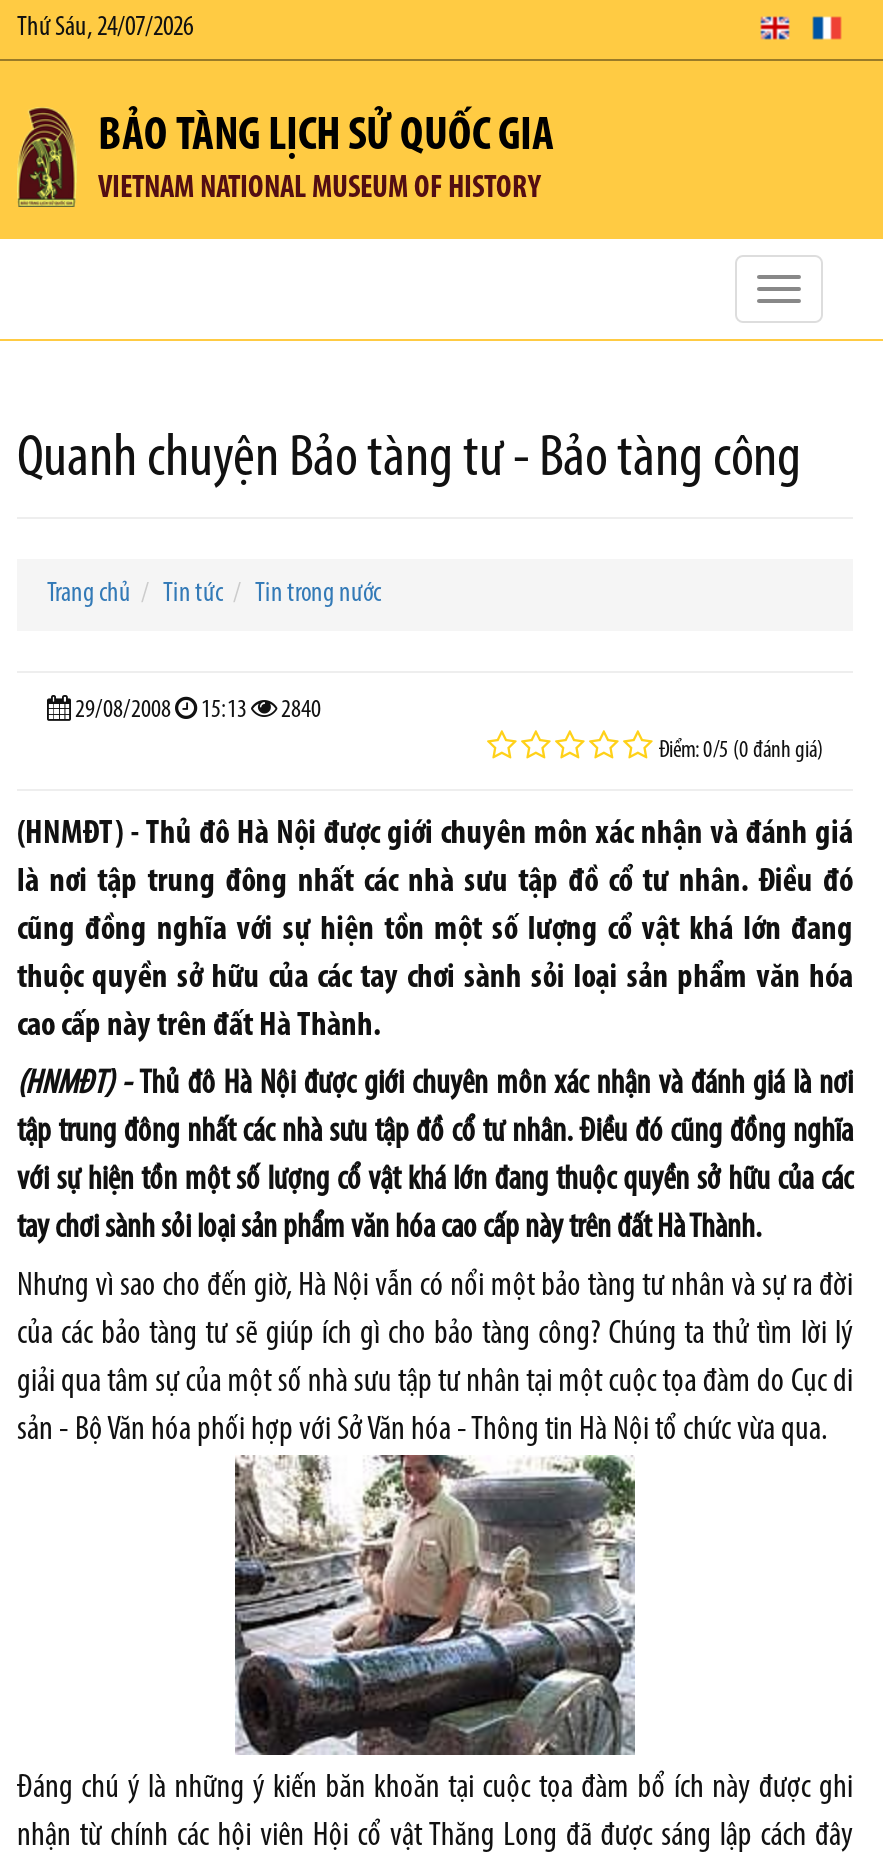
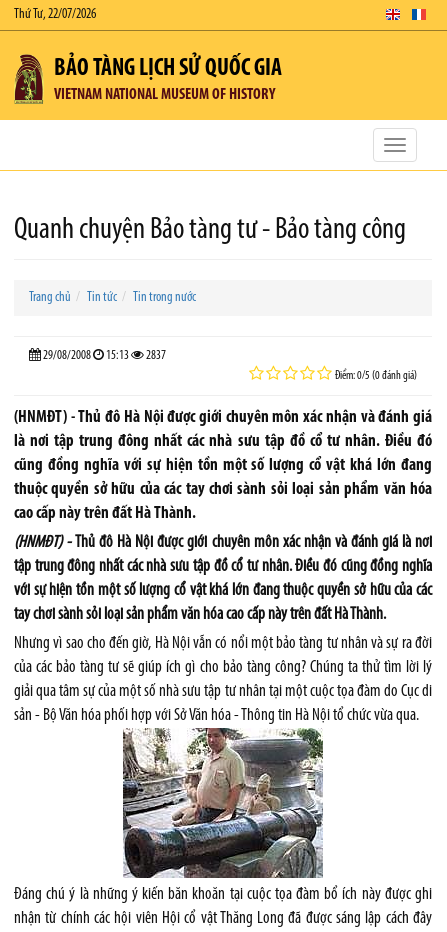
- Thứ Sáu, 24/07/2026
+ Thứ Tư, 22/07/2026

- 29/08/2008 15:13 2840
+ 29/08/2008 15:13 2837
